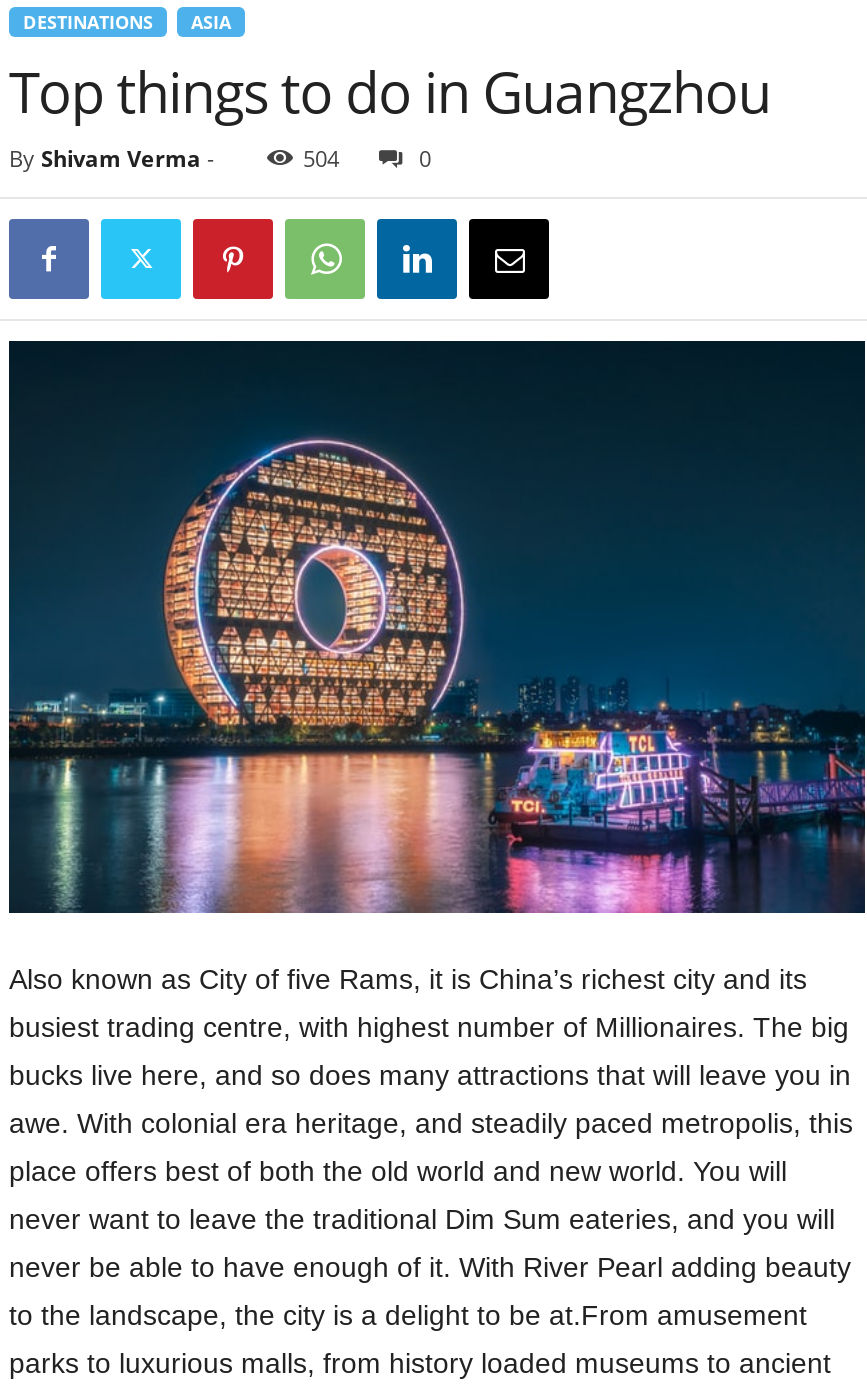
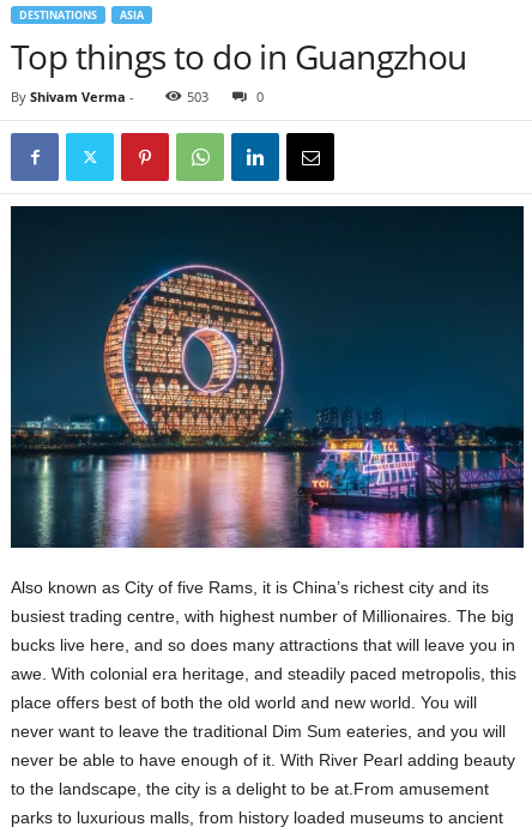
- 504
+ 503
